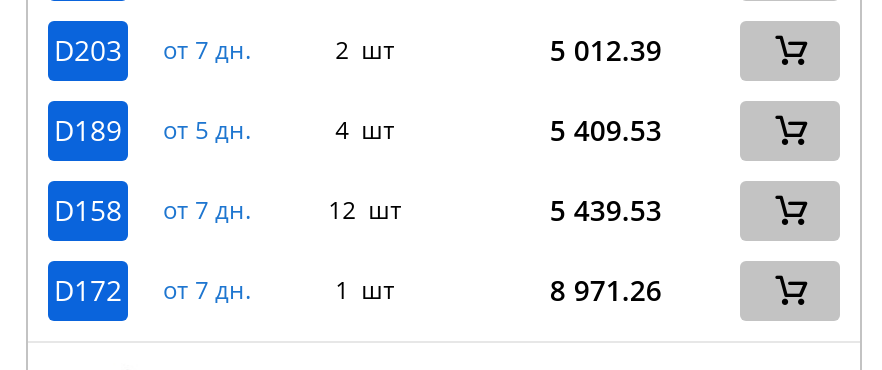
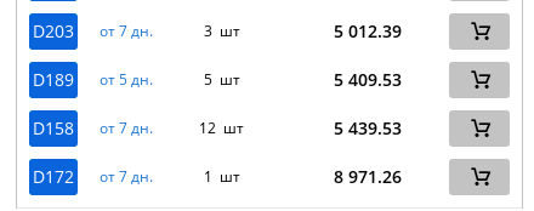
- 2 шт
+ 3 шт

- 4 шт
+ 5 шт
